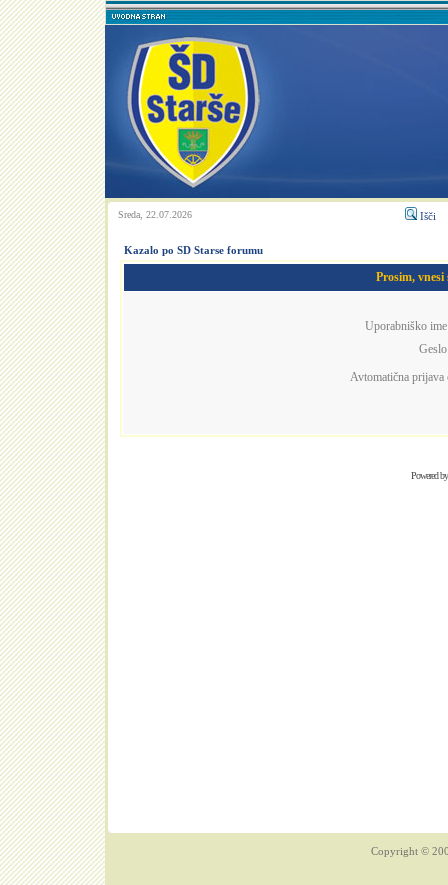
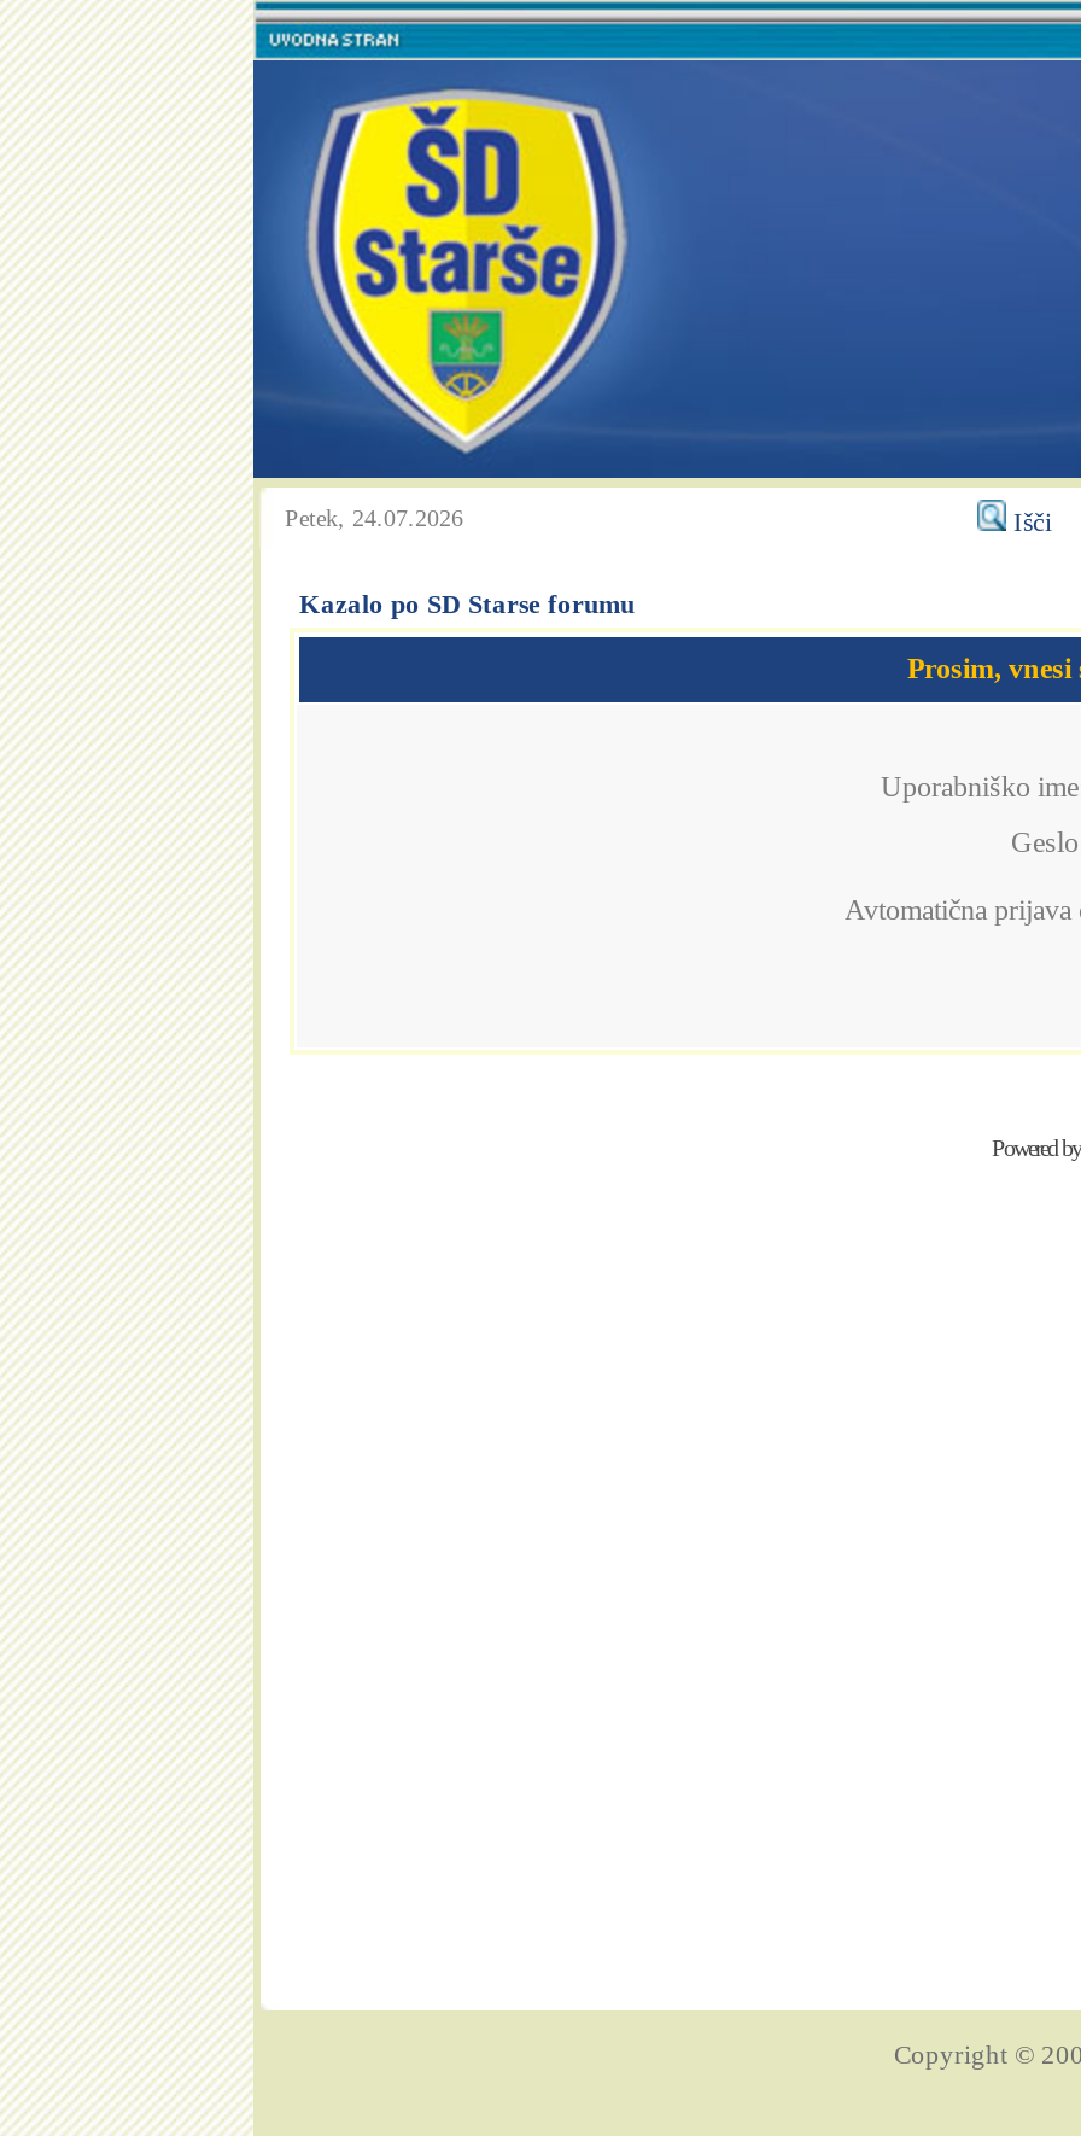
- Sreda, 22.07.2026
+ Petek, 24.07.2026
